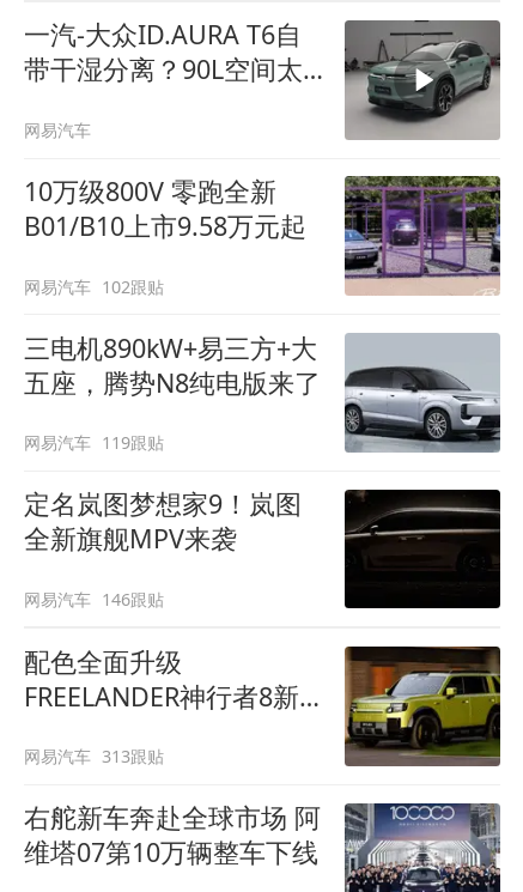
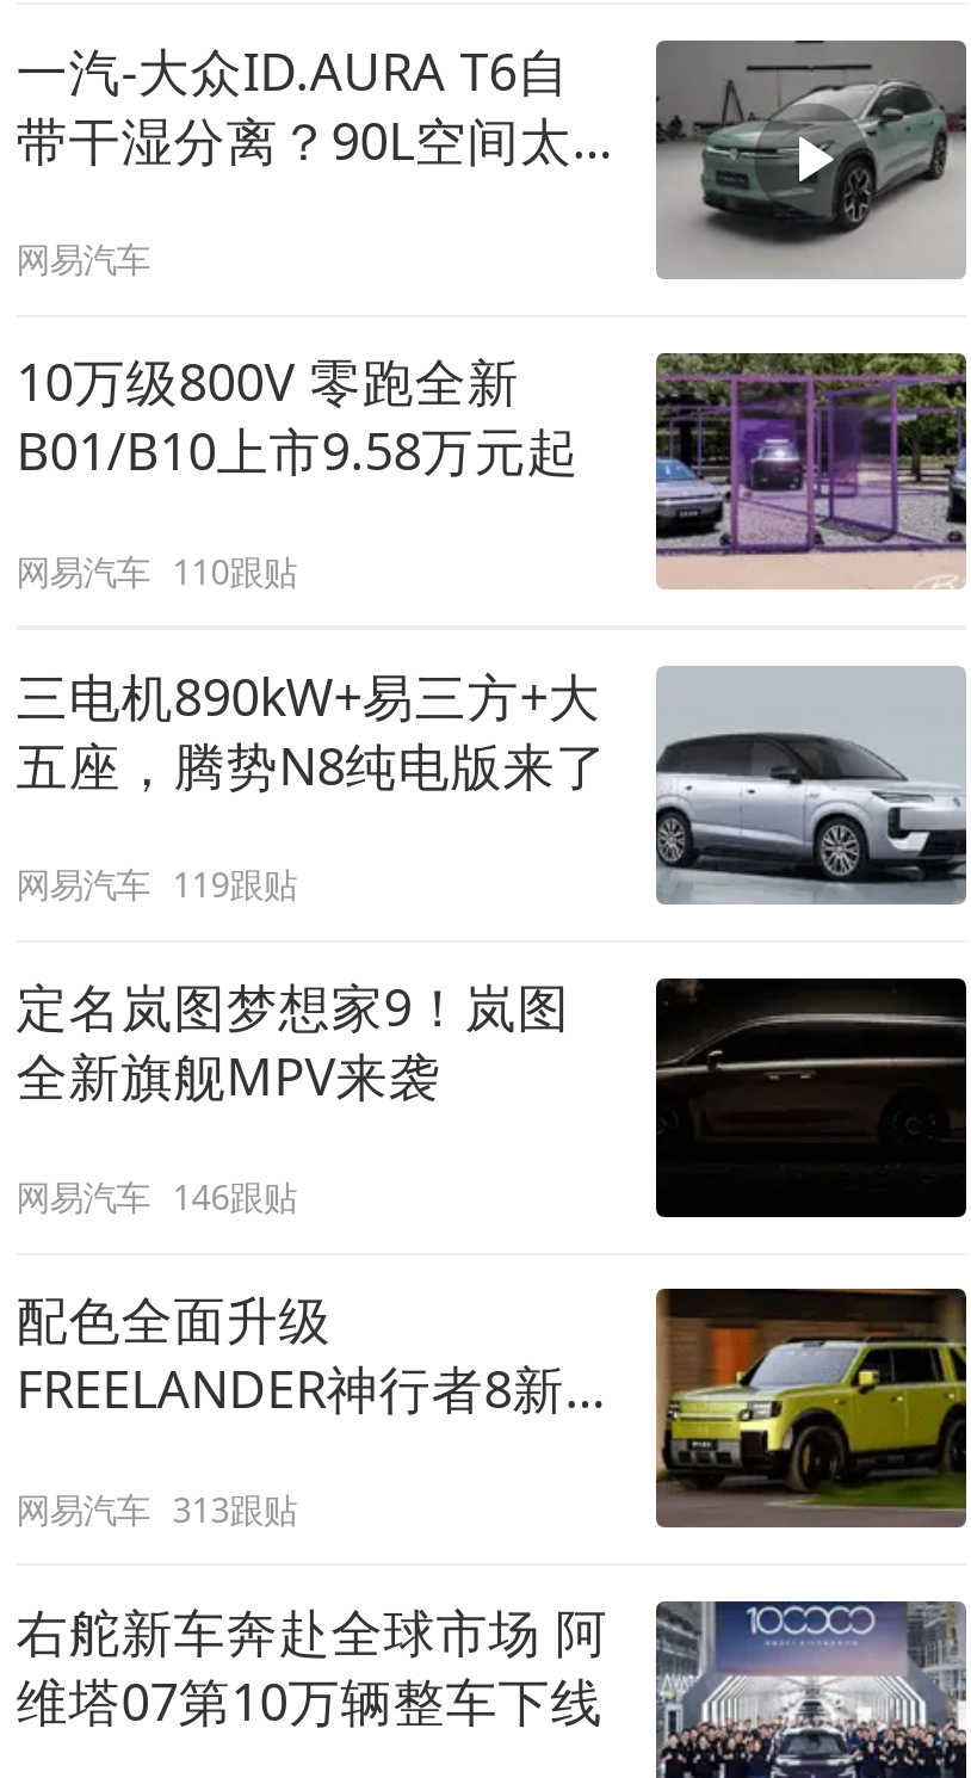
- 网易汽车 102跟贴
+ 网易汽车 110跟贴
